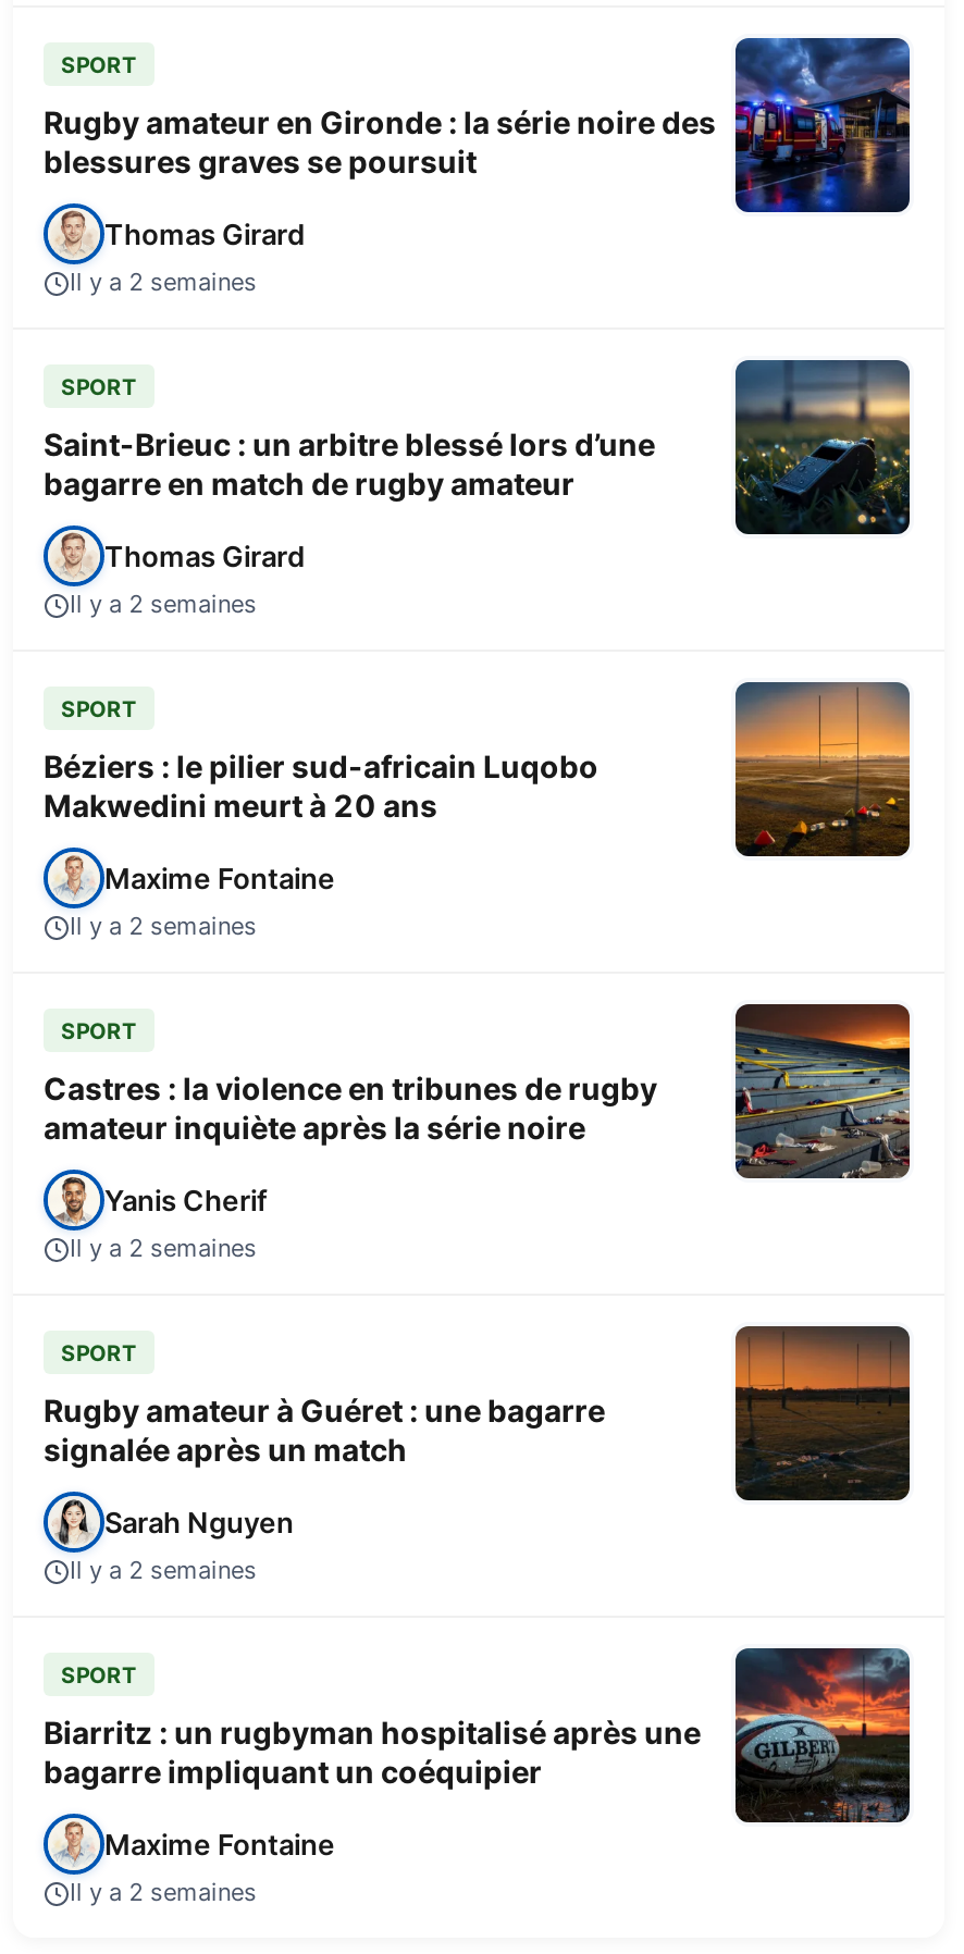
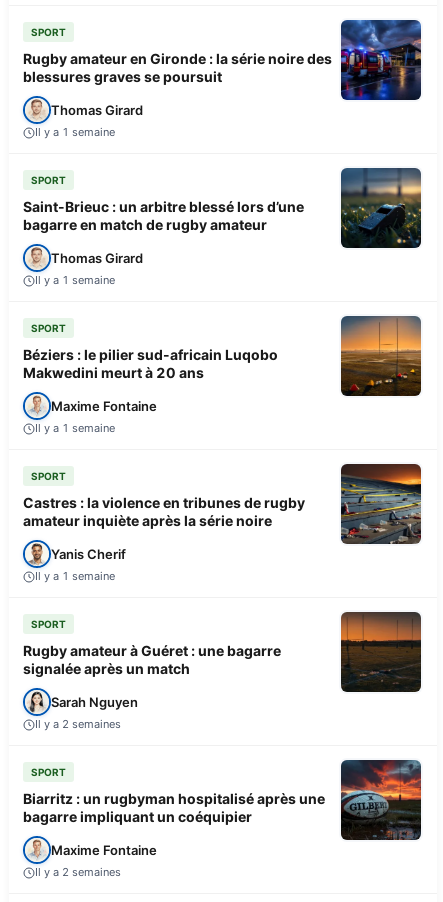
- Il y a 2 semaines
+ Il y a 1 semaine

- Il y a 2 semaines
+ Il y a 1 semaine

- Il y a 2 semaines
+ Il y a 1 semaine

- Il y a 2 semaines
+ Il y a 1 semaine
